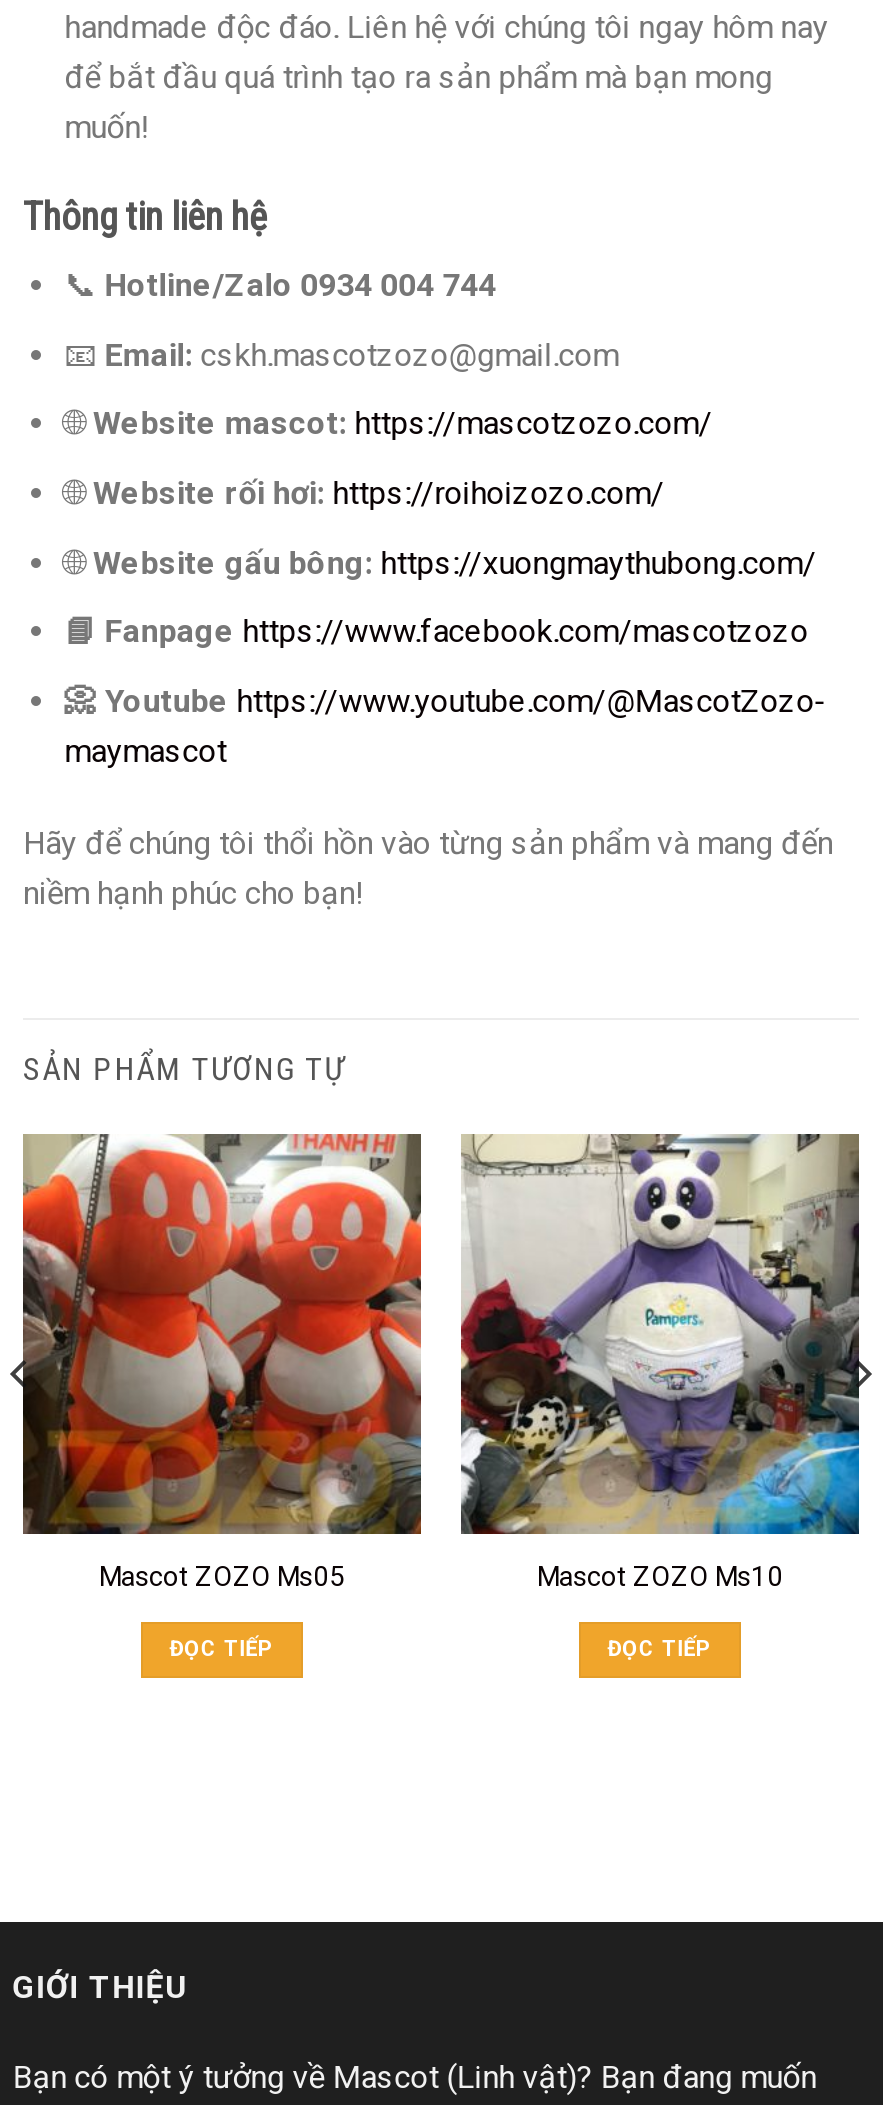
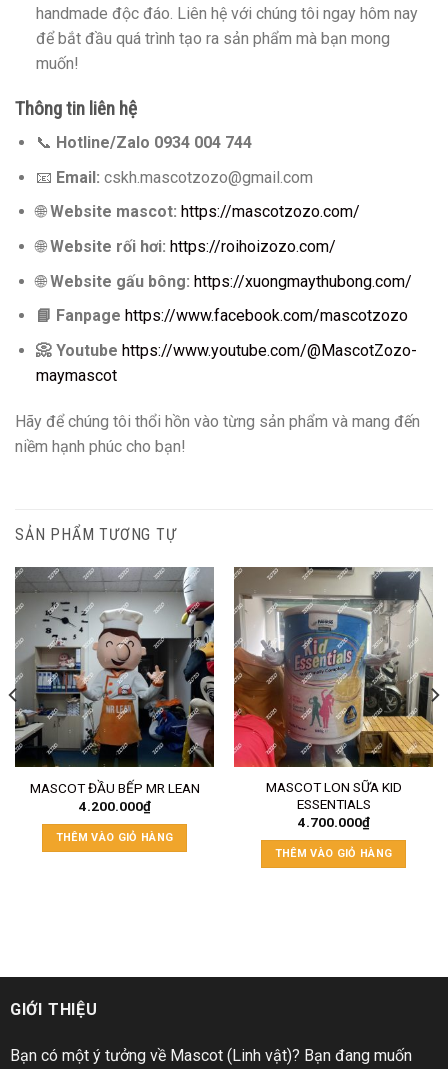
- [image]
- Mascot ZOZO Ms05
+ [image]
+ MASCOT ĐẦU BẾP MR LEAN
+ 4.200.000₫

- [image]
- Mascot ZOZO Ms10
+ [image]
+ MASCOT LON SỮA KID
+ ESSENTIALS
+ 4.700.000₫

- ĐỌC TIẾP
+ THÊM VÀO GIỎ HÀNG

- ĐỌC TIẾP
+ THÊM VÀO GIỎ HÀNG
